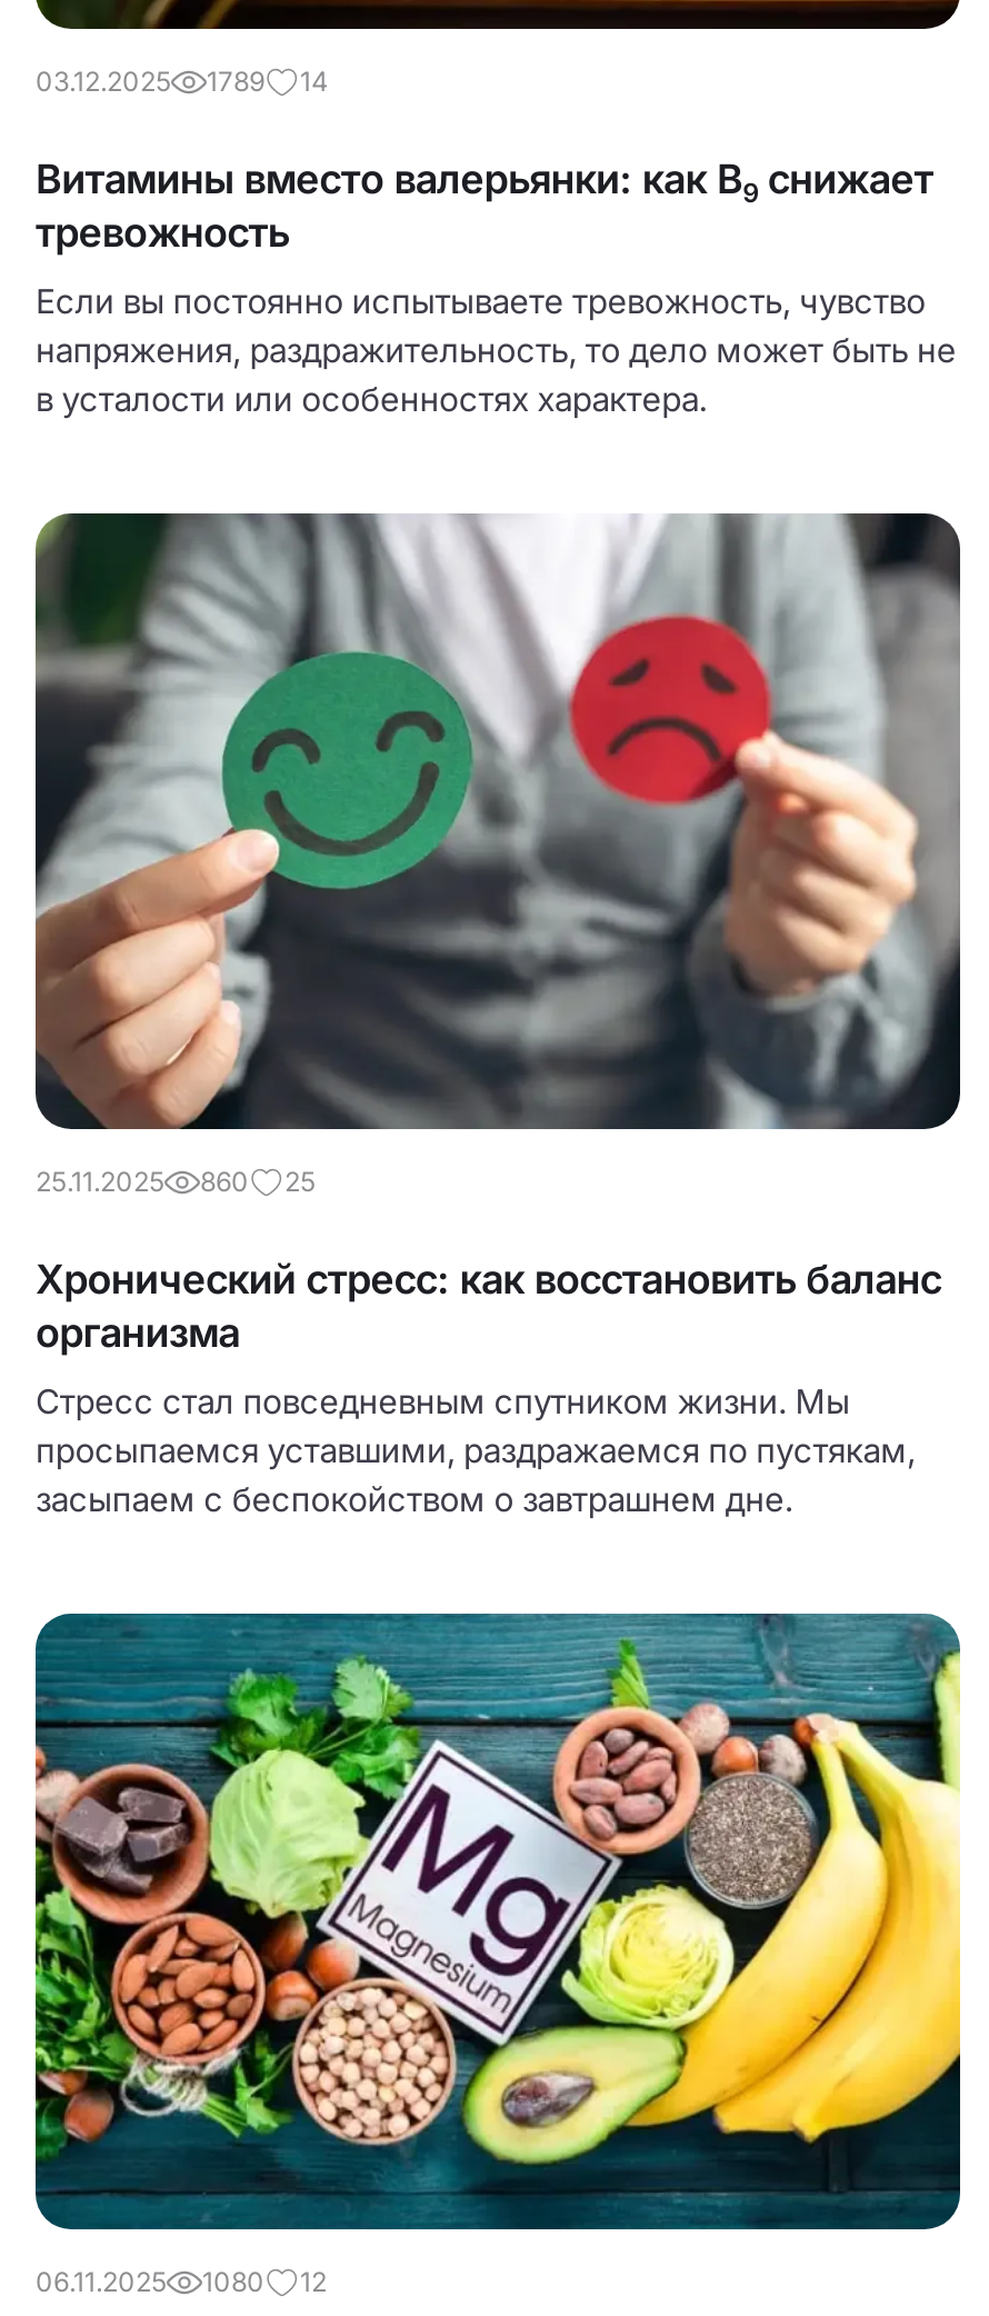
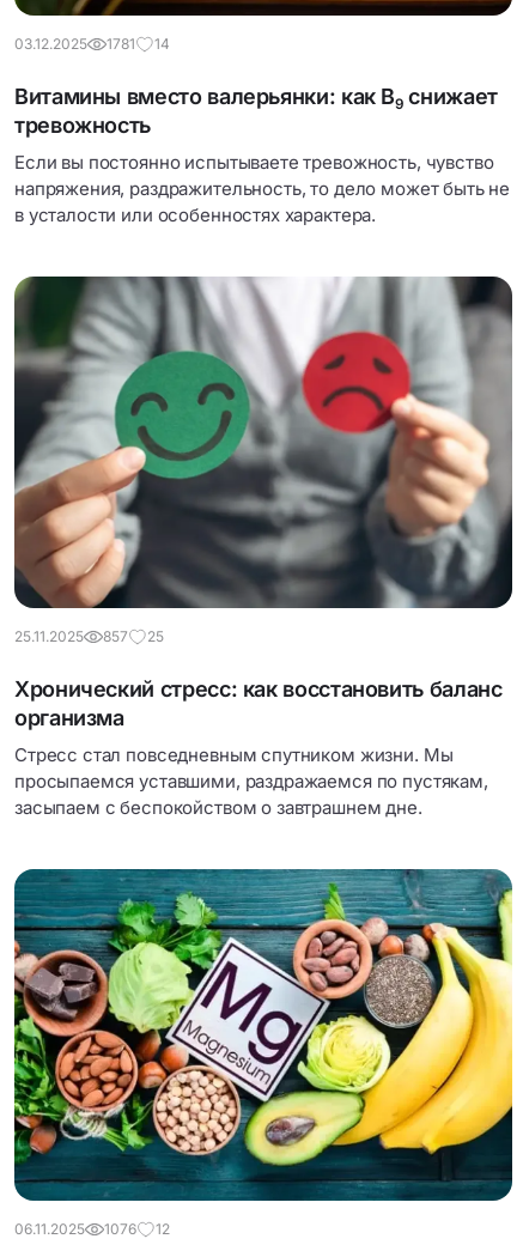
- 03.12.2025 1789 14
+ 03.12.2025 1781 14

- 25.11.2025 860 25
+ 25.11.2025 857 25

- 06.11.2025 1080 12
+ 06.11.2025 1076 12
